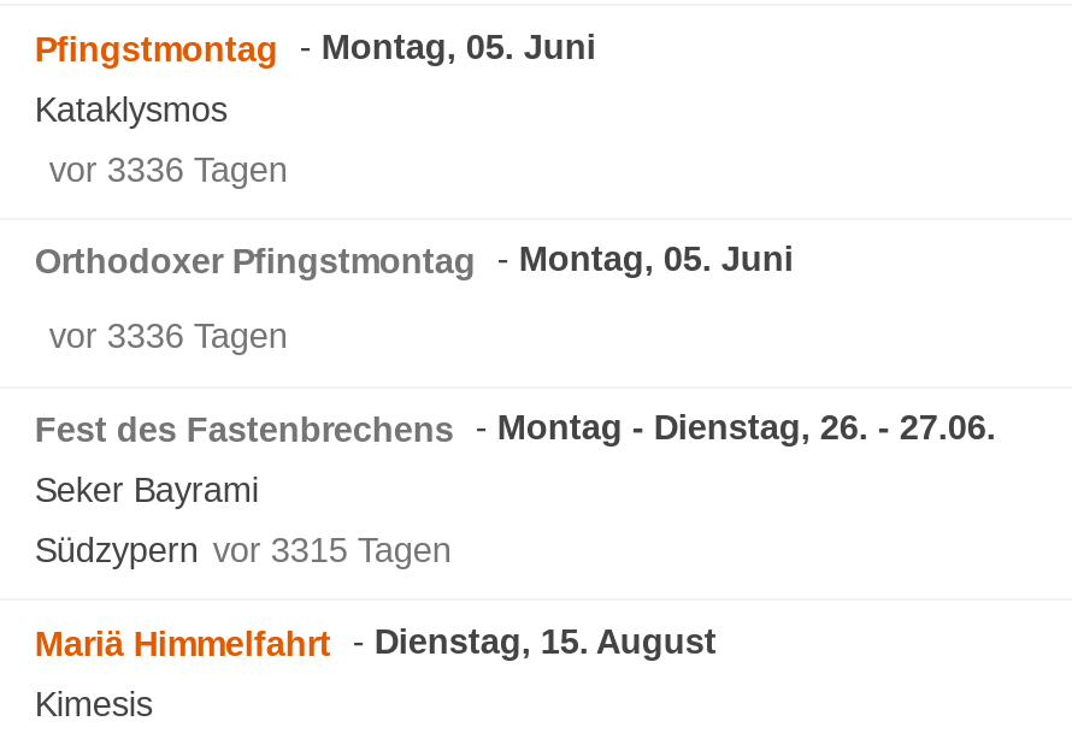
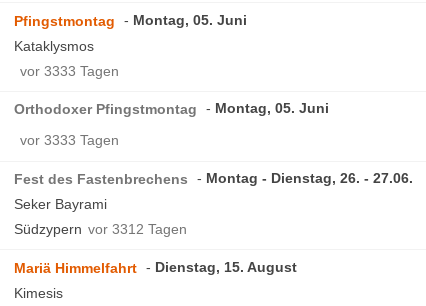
- vor 3336 Tagen
+ vor 3333 Tagen

- vor 3336 Tagen
+ vor 3333 Tagen

- Südzypern vor 3315 Tagen
+ Südzypern vor 3312 Tagen
